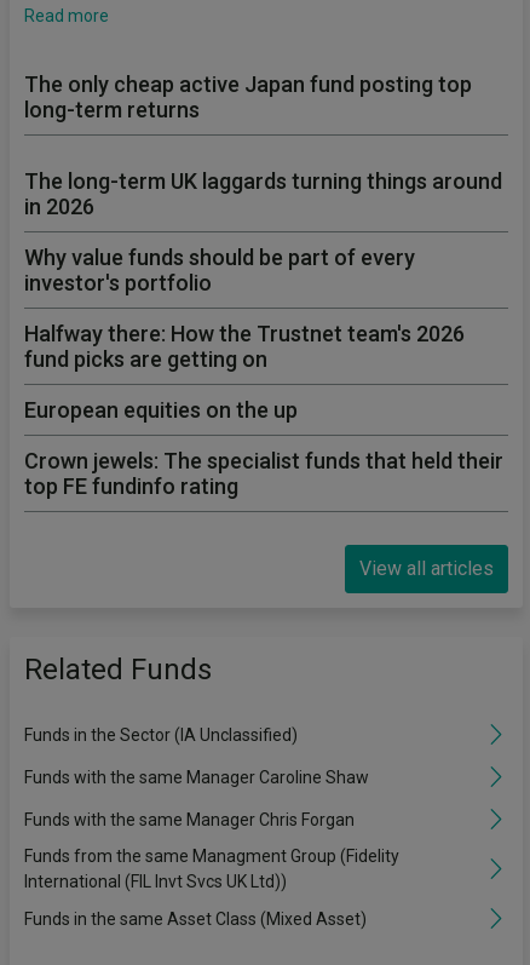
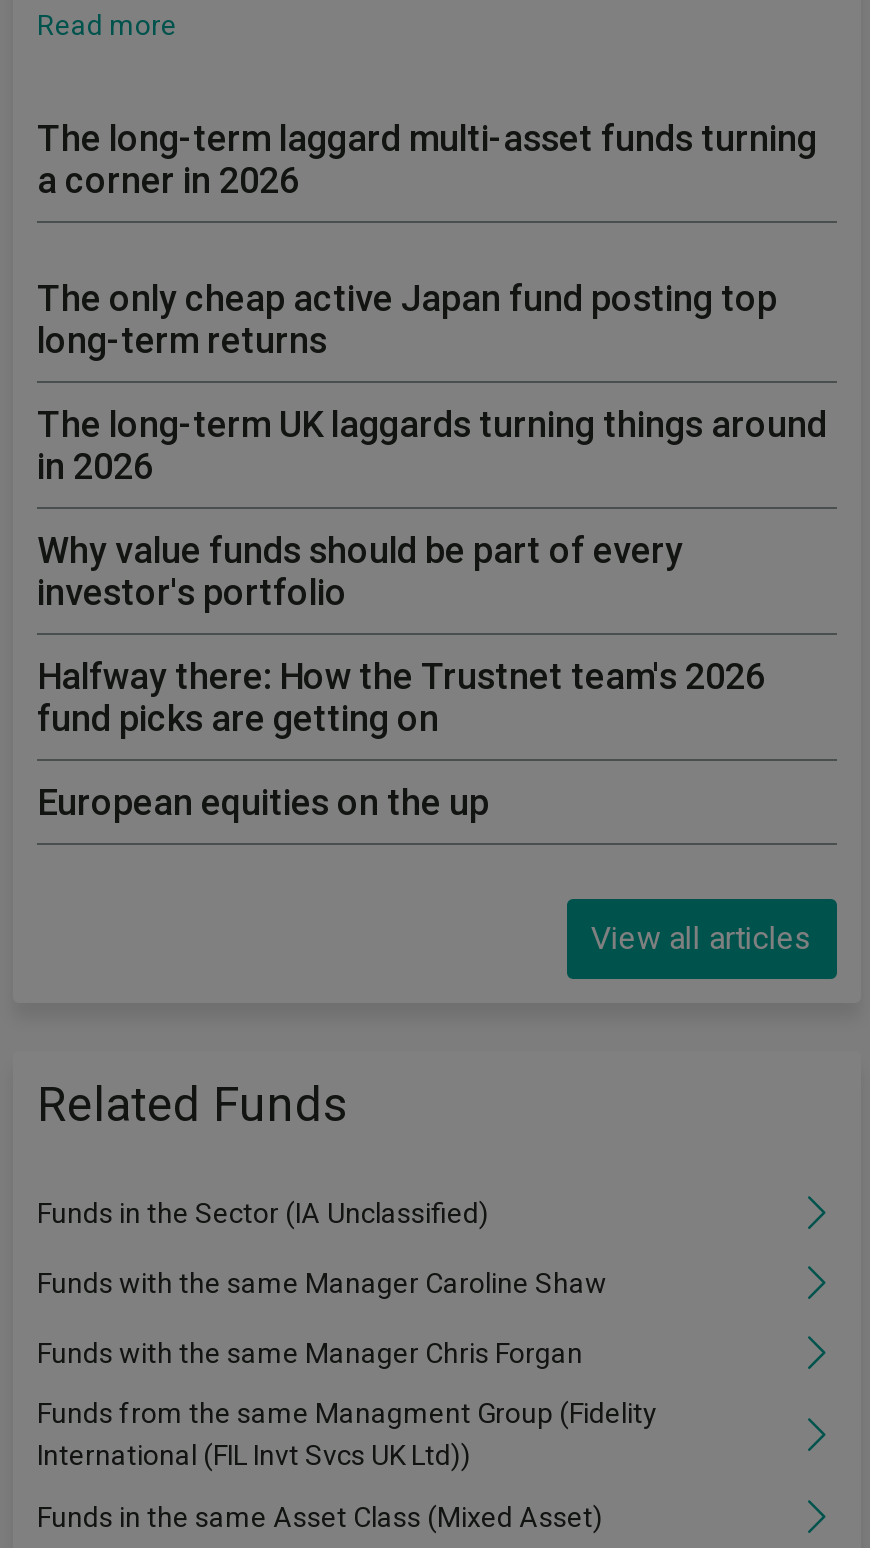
+ The long-term laggard multi-asset funds turning
+ a corner in 2026

moved down: The only cheap active Japan fund posting top | long-term returns

moved down: The long-term UK laggards turning things around | in 2026 | Why value funds should be part of every | investor's portfolio | Halfway there: How the Trustnet team's 2026 | fund picks are getting on | European equities on the up

- Crown jewels: The specialist funds that held their
- top FE fundinfo rating
